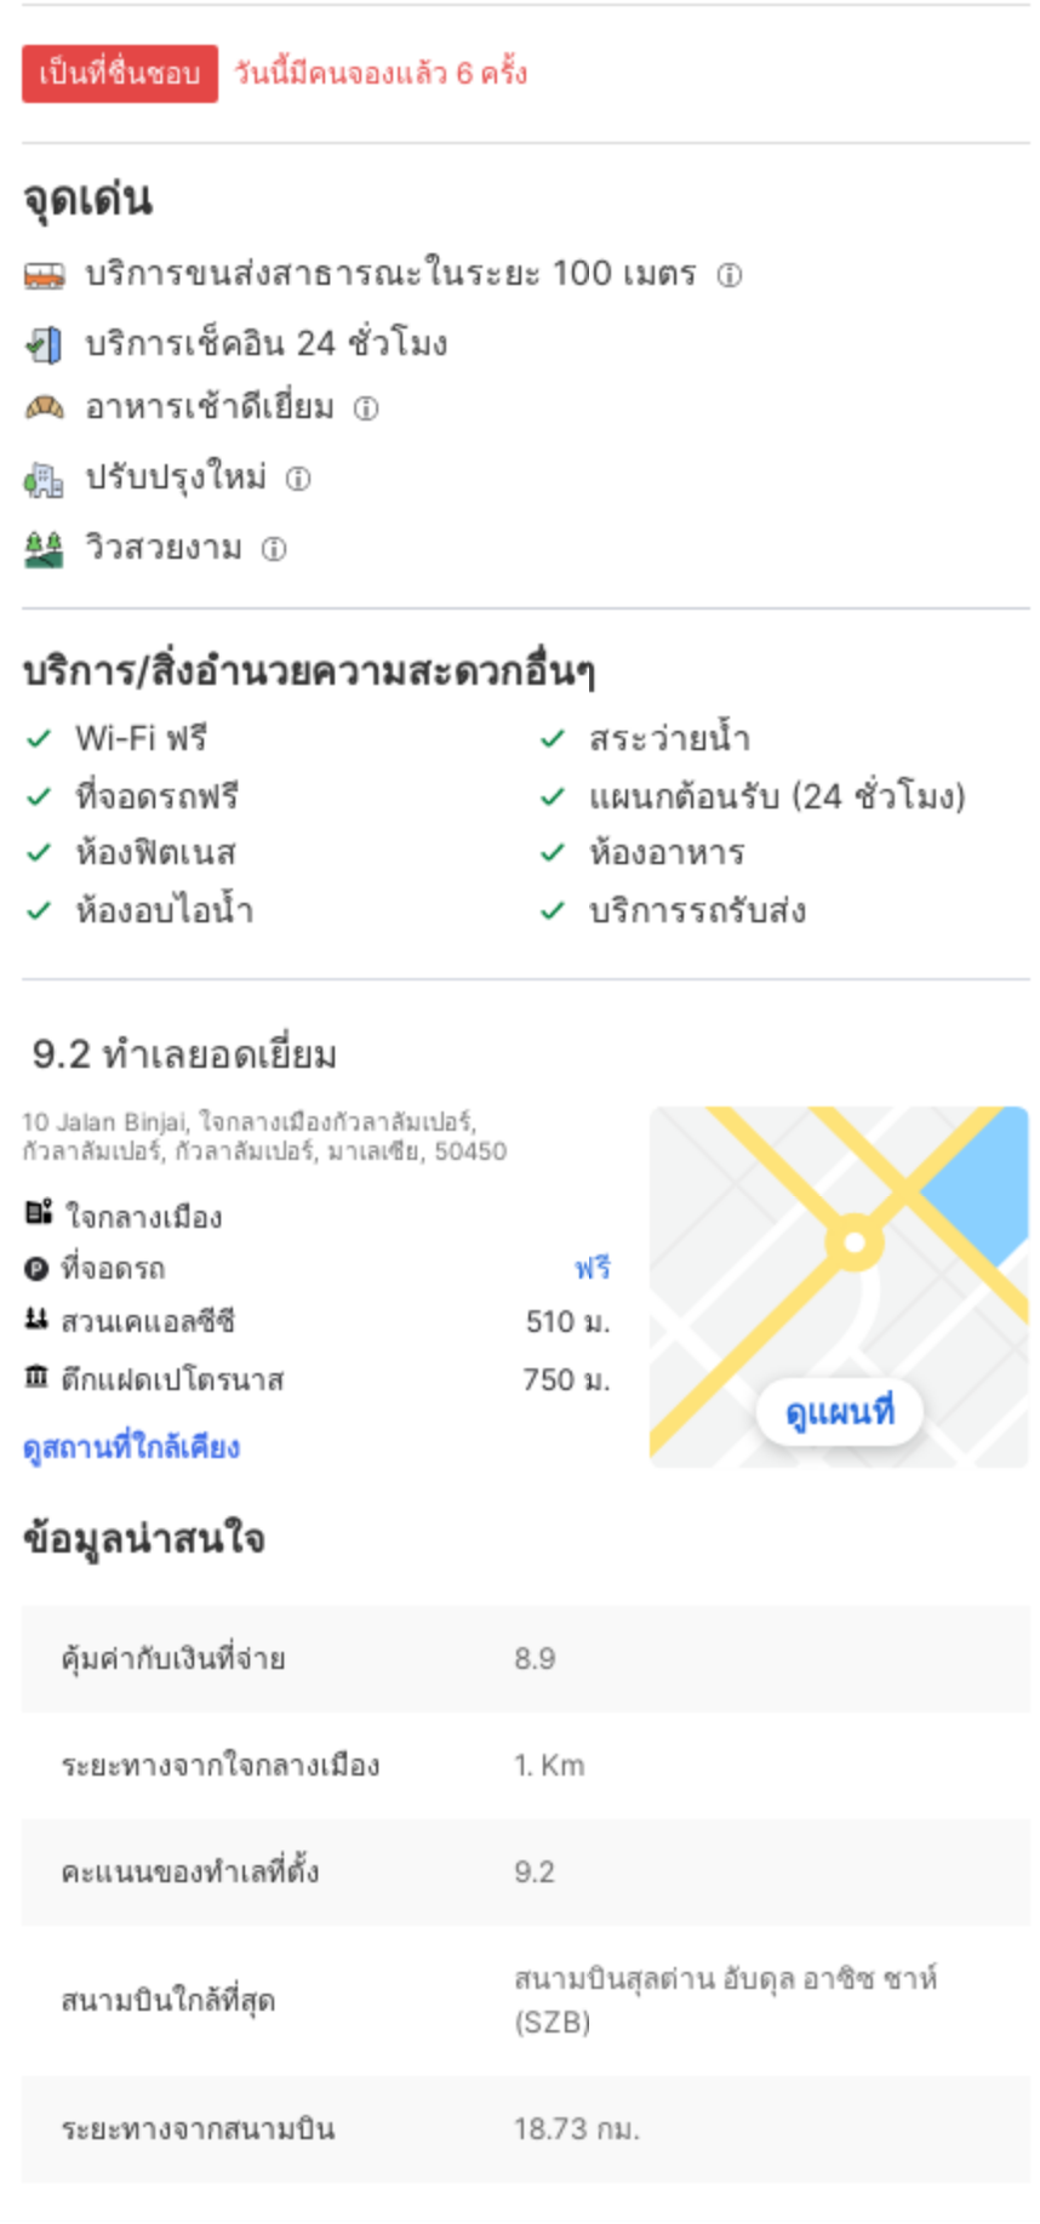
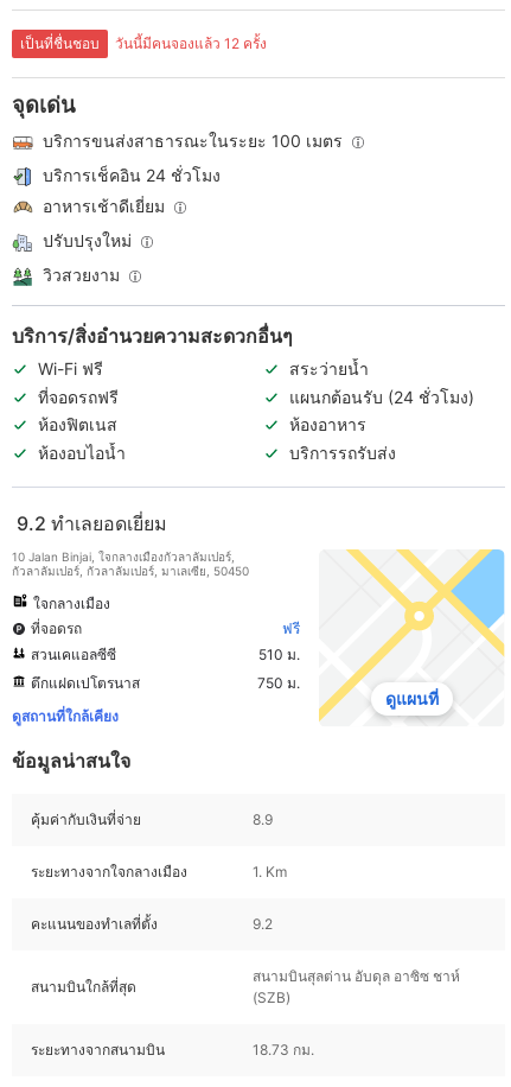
- วันนี้มีคนจองแล้ว 6 ครั้ง
+ วันนี้มีคนจองแล้ว 12 ครั้ง
